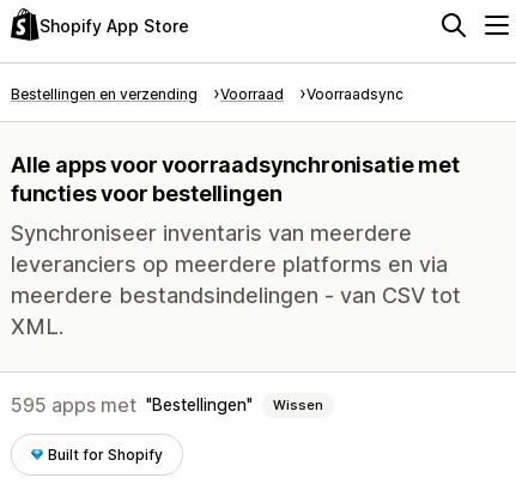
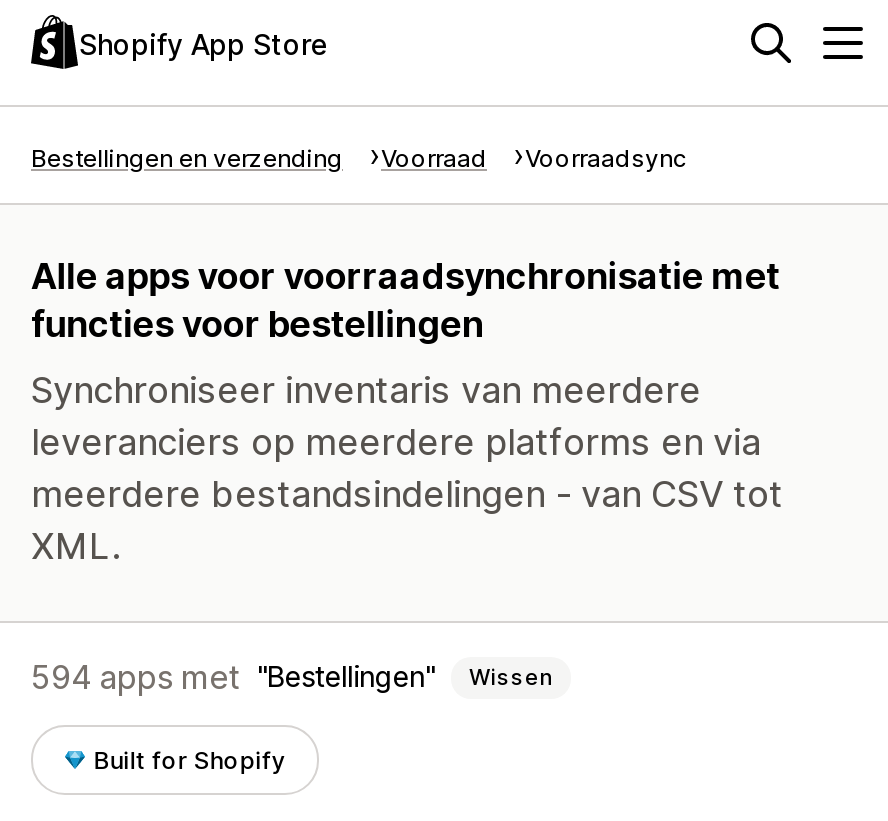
- 595 apps met Bestellingen Wissen
+ 594 apps met Bestellingen Wissen
